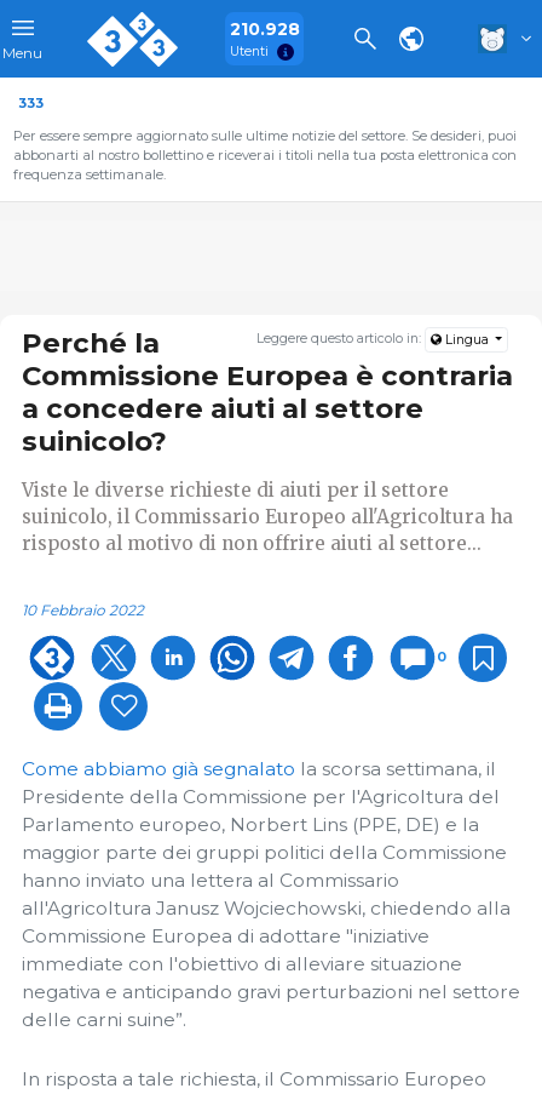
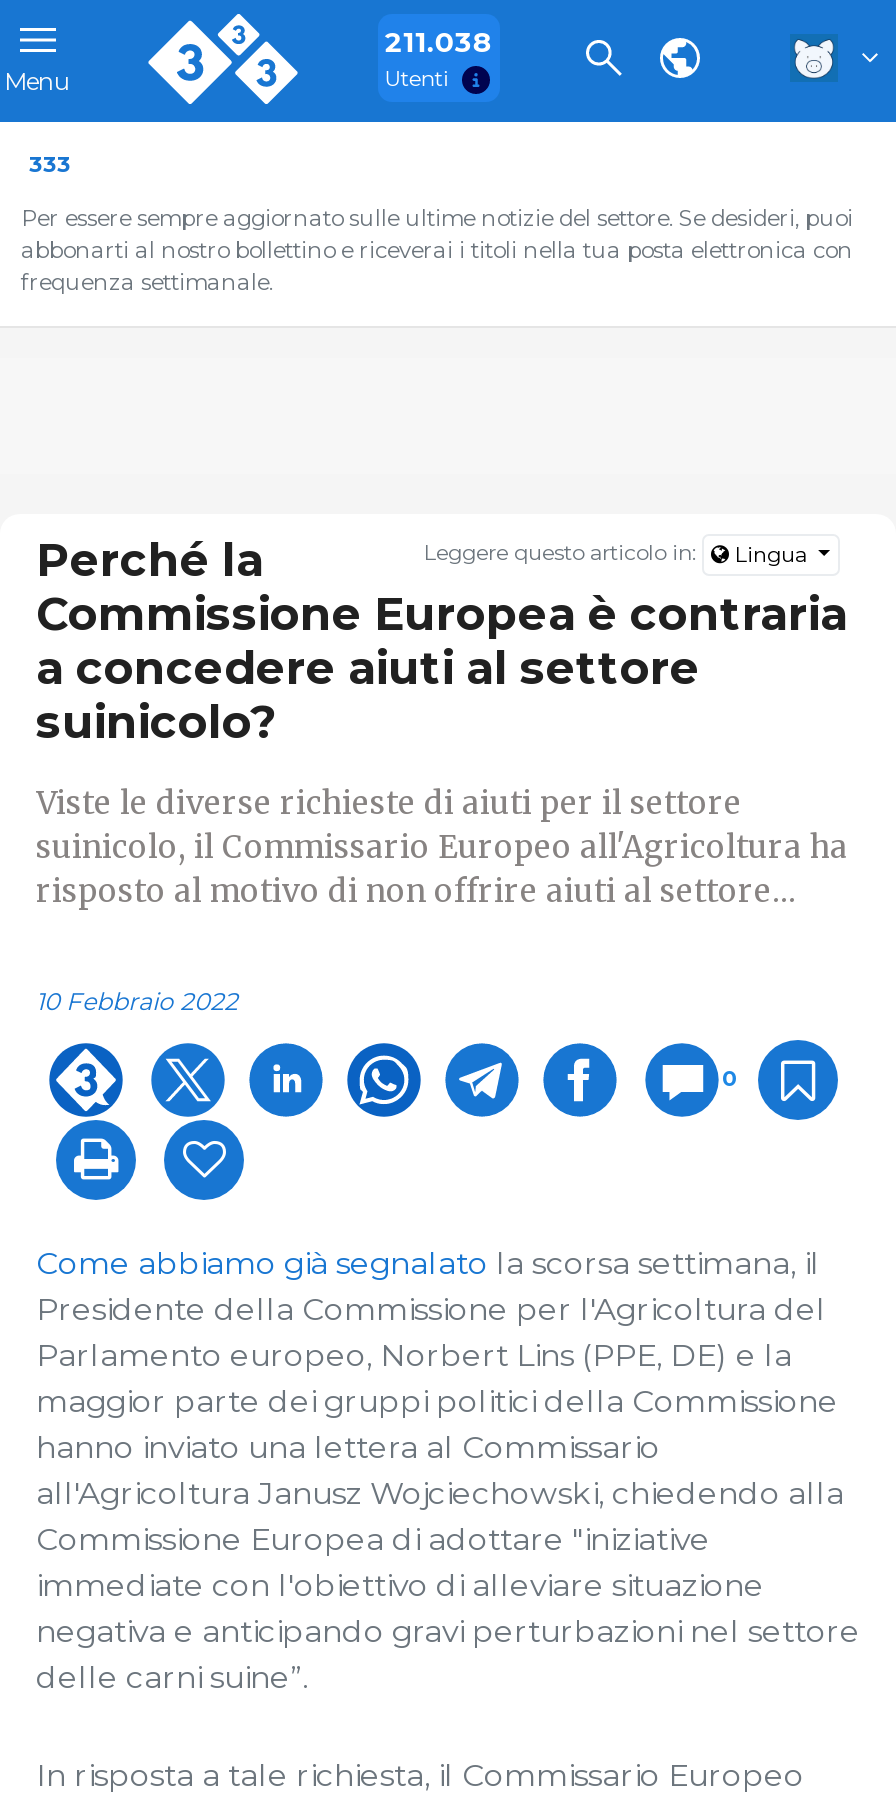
- 210.928
+ 211.038
